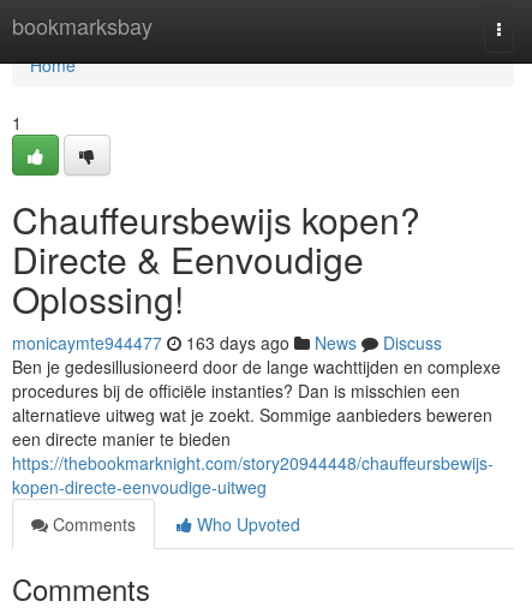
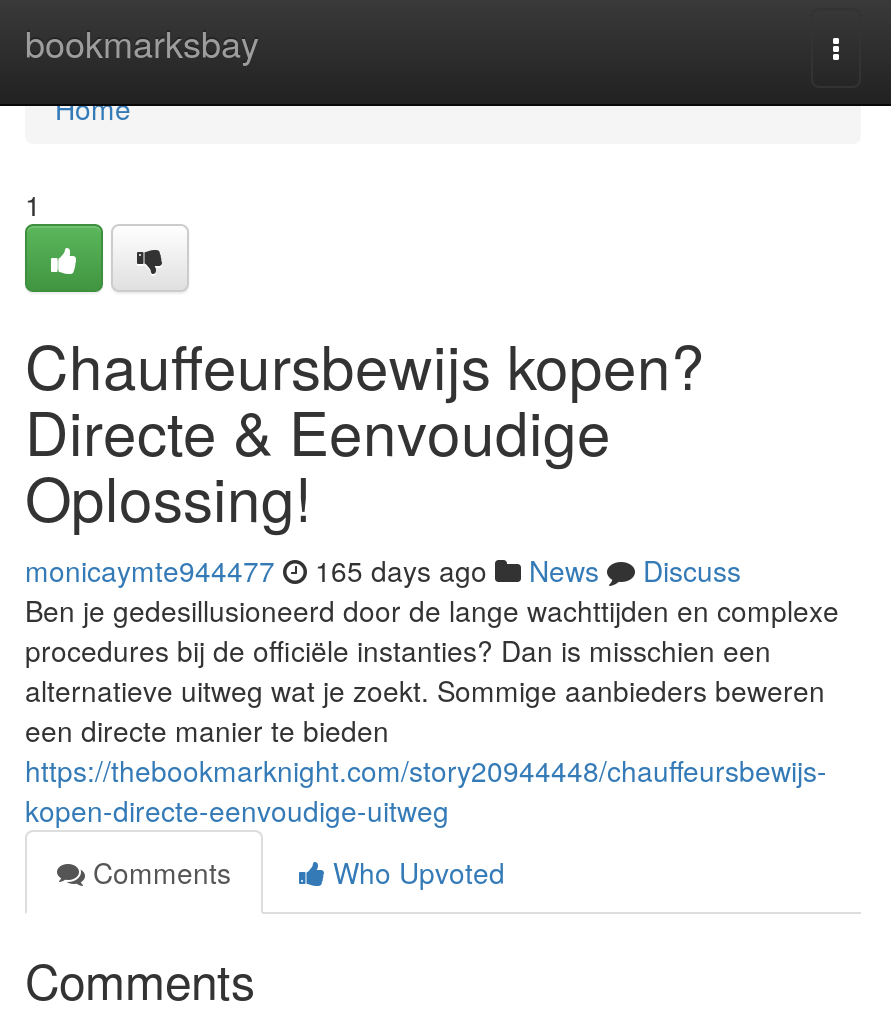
- monicaymte944477 163 days ago News Discuss
+ monicaymte944477 165 days ago News Discuss
